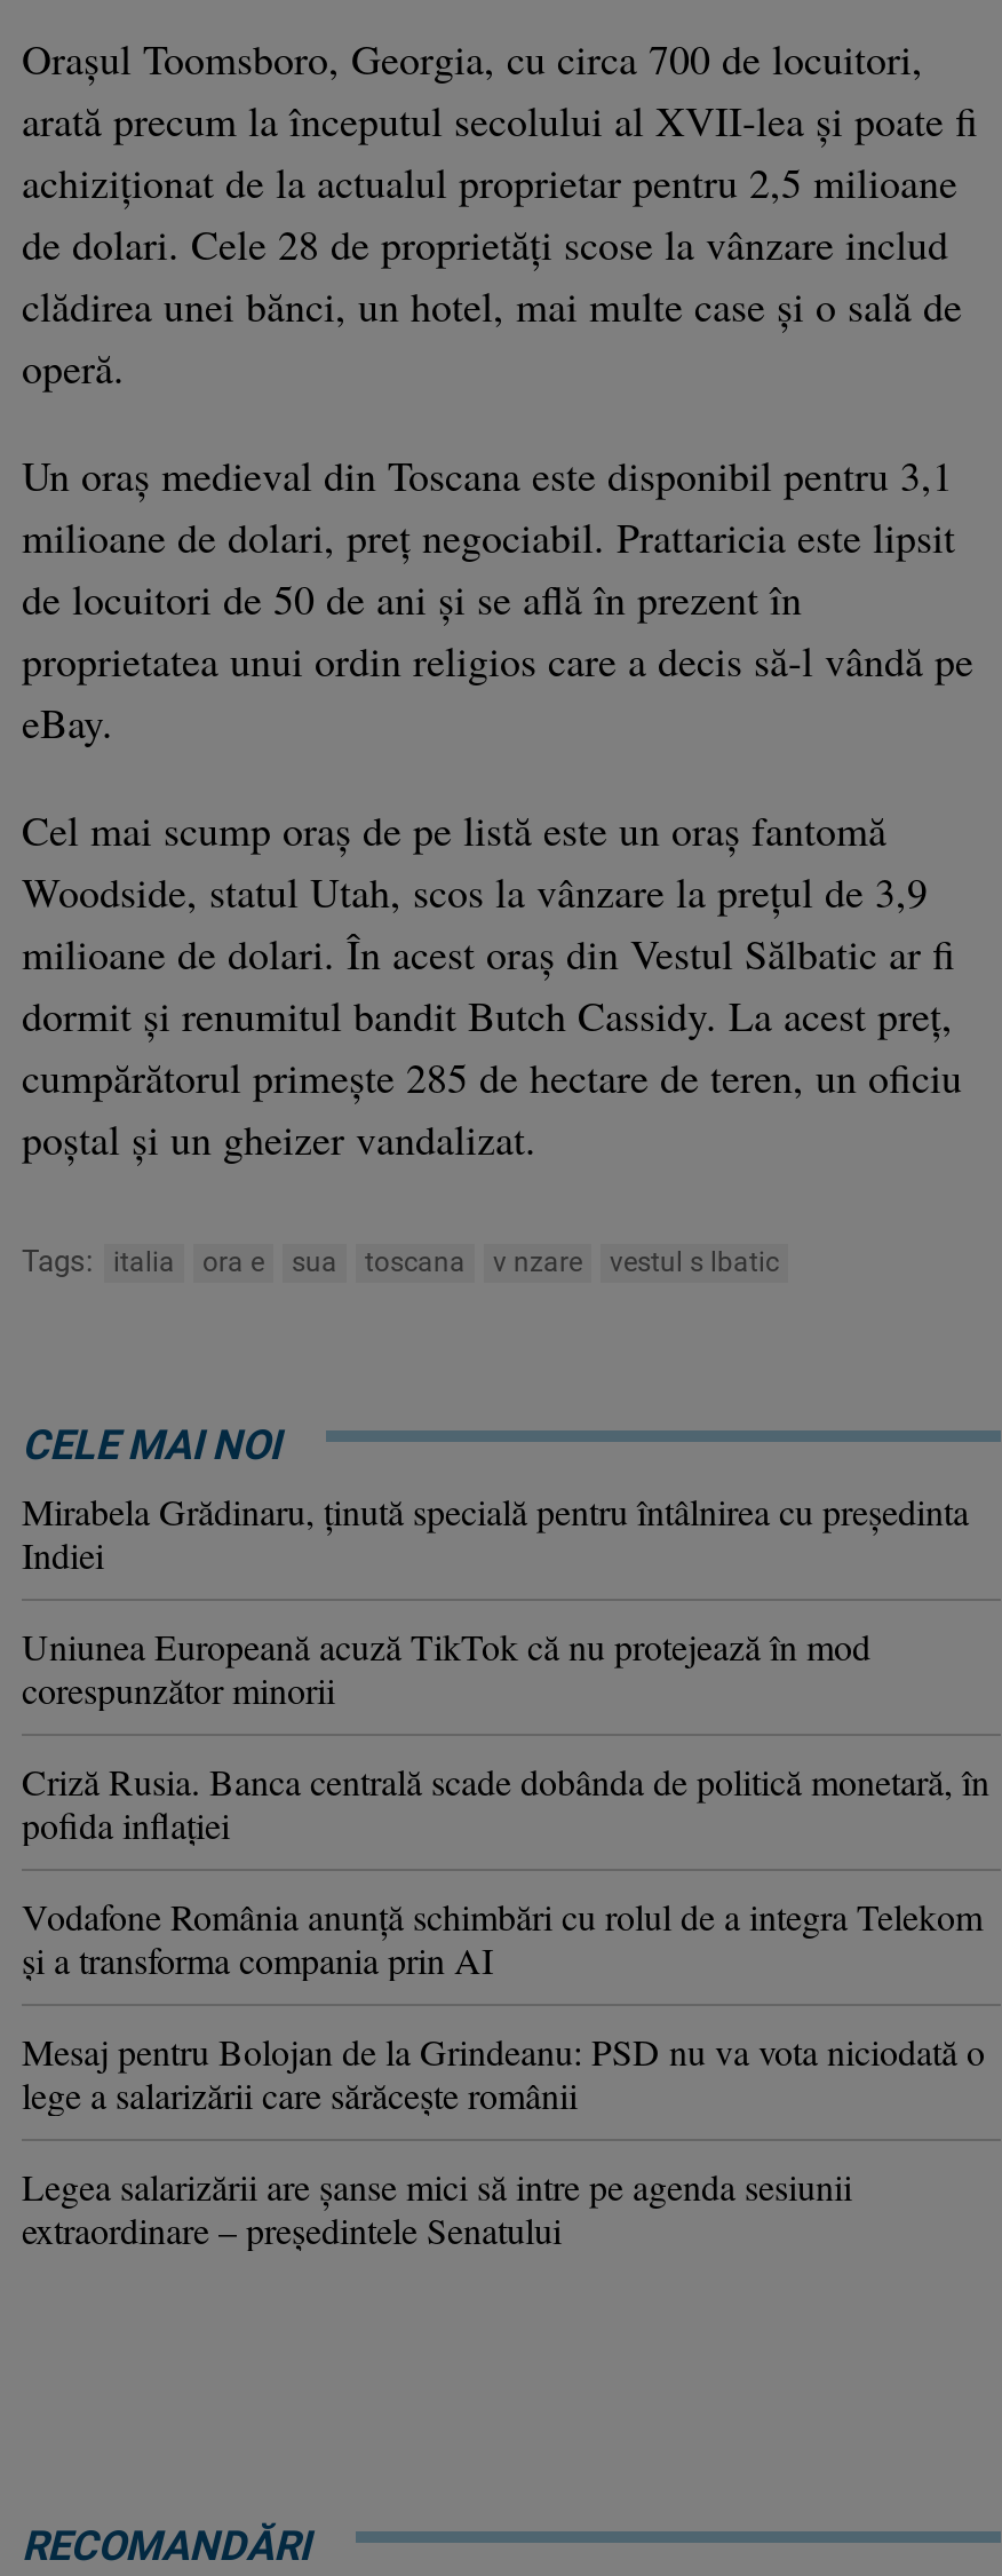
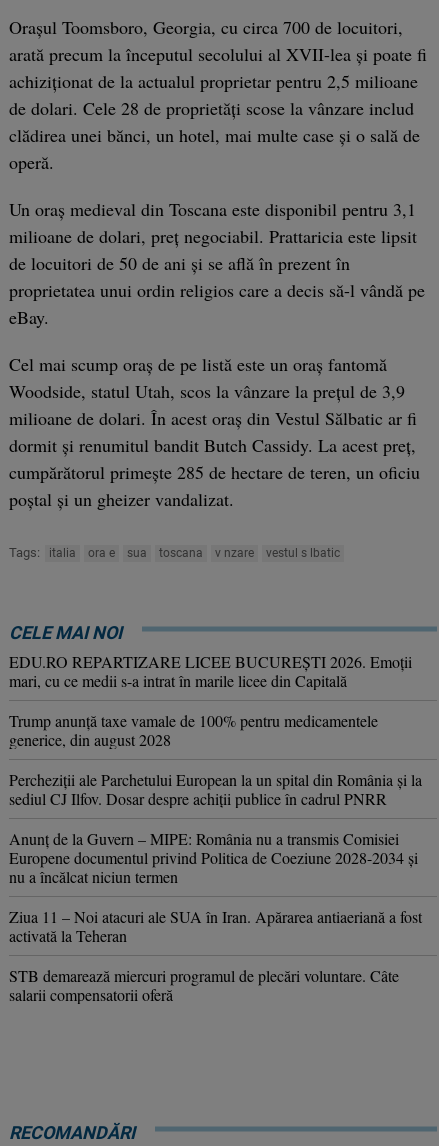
- Mirabela Grădinaru, ţinută specială pentru întâlnirea cu preşedinta
- Indiei
+ EDU.RO REPARTIZARE LICEE BUCUREŞTI 2026. Emoţii
+ mari, cu ce medii s-a intrat în marile licee din Capitală

- Uniunea Europeană acuză TikTok că nu protejează în mod
- corespunzător minorii
+ Trump anunţă taxe vamale de 100% pentru medicamentele
+ generice, din august 2028

- Criză Rusia. Banca centrală scade dobânda de politică monetară, în
- pofida inflaţiei
+ Percheziţii ale Parchetului European la un spital din România şi la
+ sediul CJ Ilfov. Dosar despre achiţii publice în cadrul PNRR

- Vodafone România anunță schimbări cu rolul de a integra Telekom
- și a transforma compania prin AI
+ Anunţ de la Guvern – MIPE: România nu a transmis Comisiei
+ Europene documentul privind Politica de Coeziune 2028-2034 şi
+ nu a încălcat niciun termen

- Mesaj pentru Bolojan de la Grindeanu: PSD nu va vota niciodată o
- lege a salarizării care sărăceşte românii
+ Ziua 11 – Noi atacuri ale SUA în Iran. Apărarea antiaeriană a fost
+ activată la Teheran

- Legea salarizării are şanse mici să intre pe agenda sesiunii
- extraordinare – președintele Senatului
+ STB demarează miercuri programul de plecări voluntare. Câte
+ salarii compensatorii oferă
